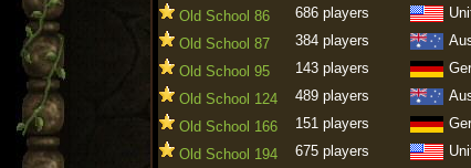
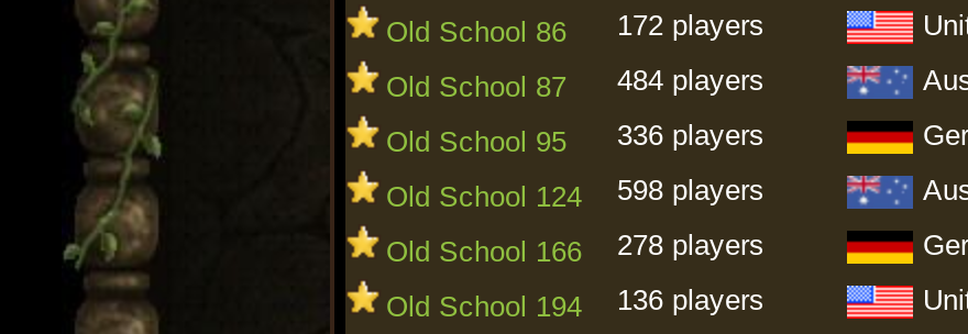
- Old School 86 686 players
+ Old School 86 172 players

- Old School 87 384 players
+ Old School 87 484 players

- Old School 95 143 players
+ Old School 95 336 players

- Old School 124 489 players
+ Old School 124 598 players

- Old School 166 151 players
+ Old School 166 278 players

- Old School 194 675 players
+ Old School 194 136 players
